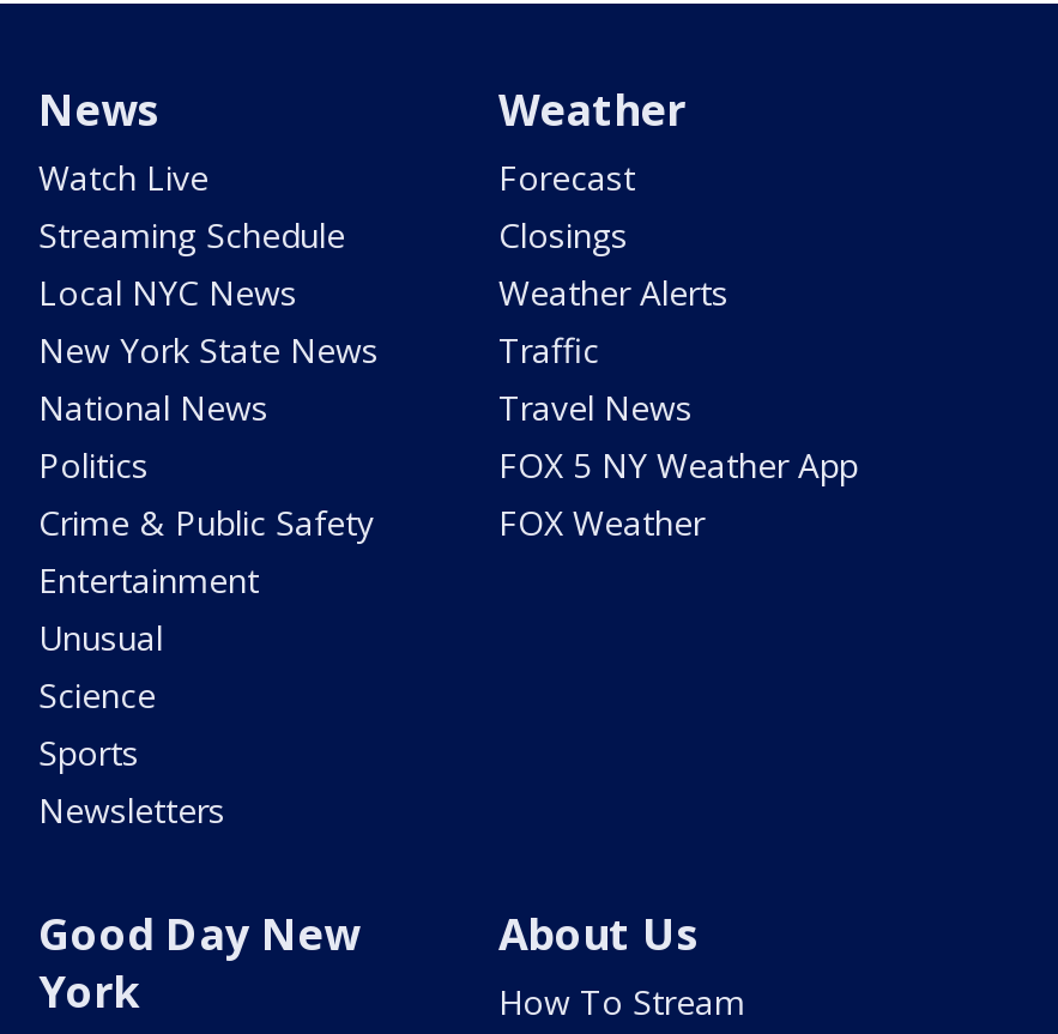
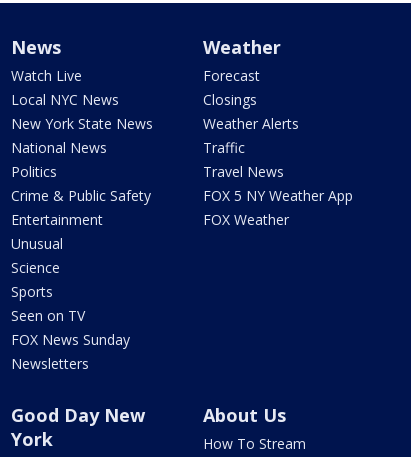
- Streaming Schedule

moved up: Local NYC News | New York State News | National News | ... | Science | Sports

+ Seen on TV
+ FOX News Sunday
